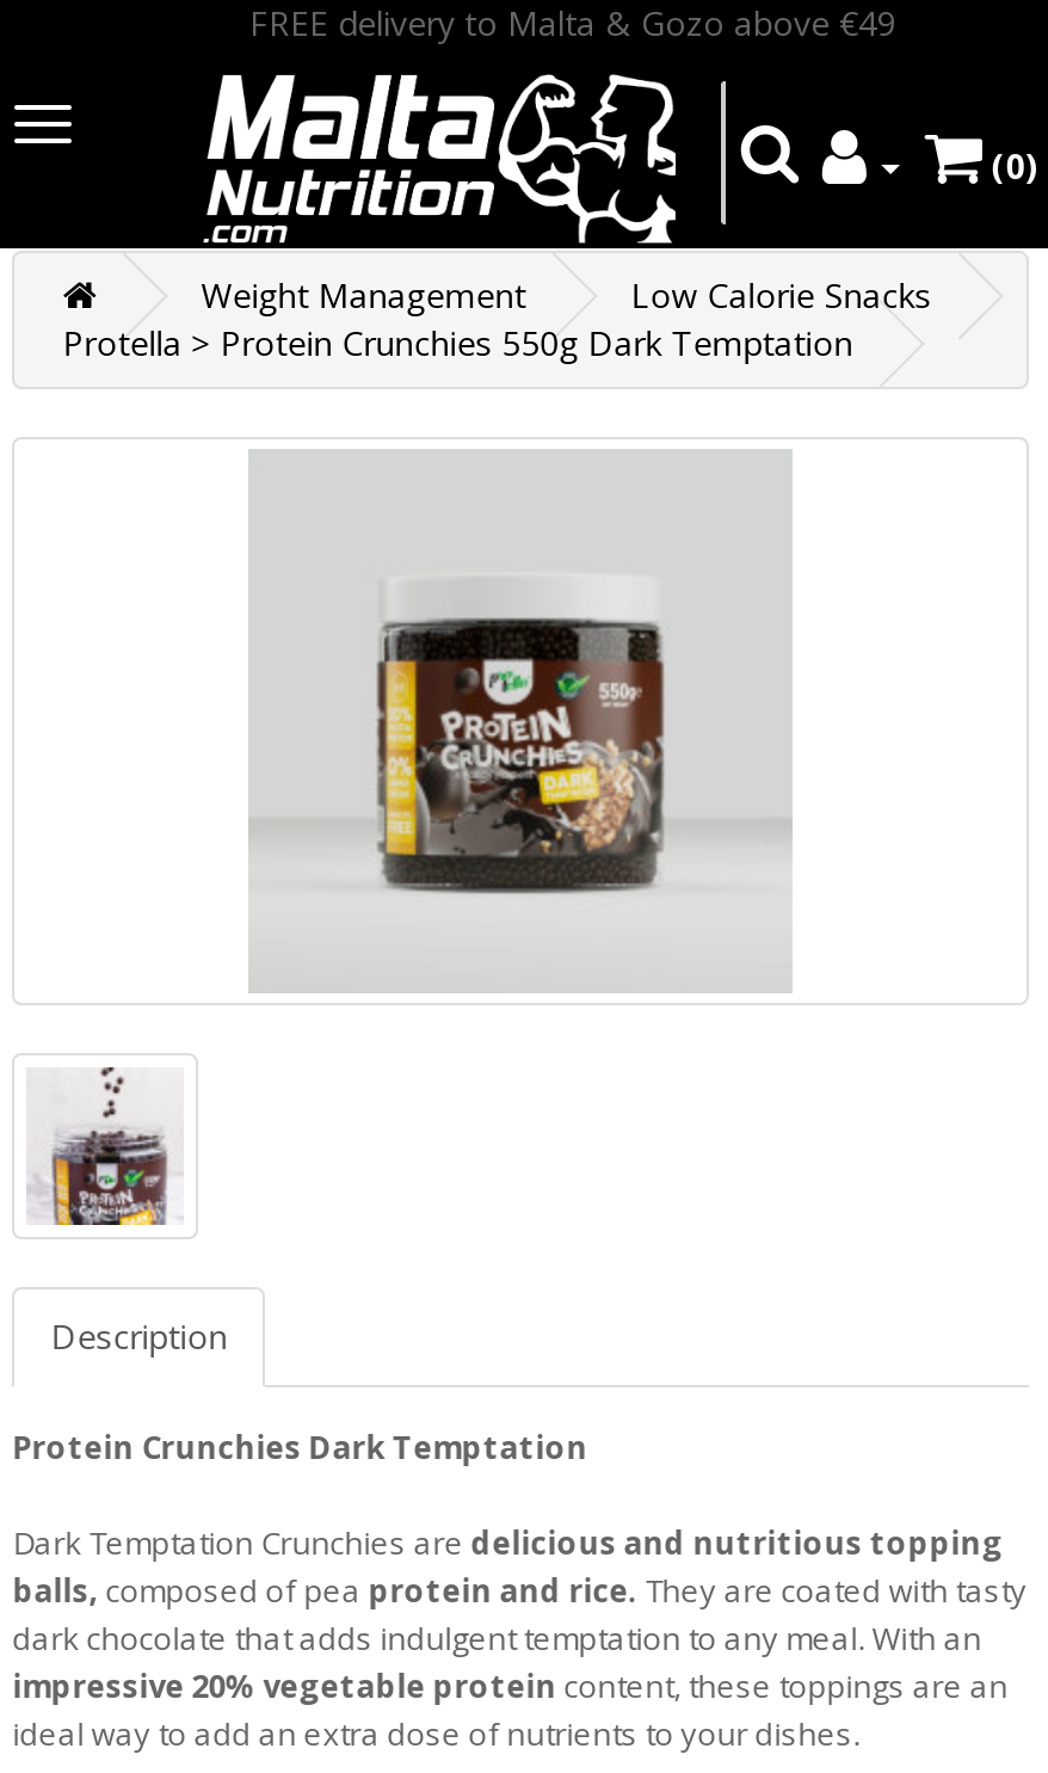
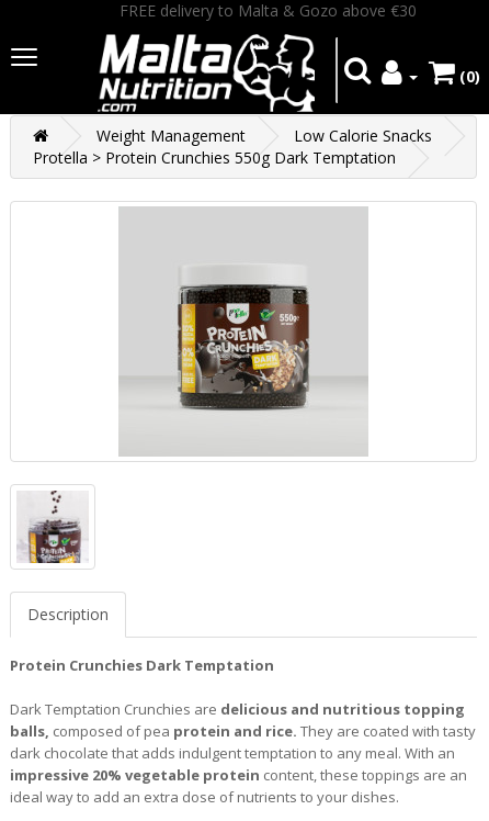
- FREE delivery to Malta & Gozo above €49
+ FREE delivery to Malta & Gozo above €30
